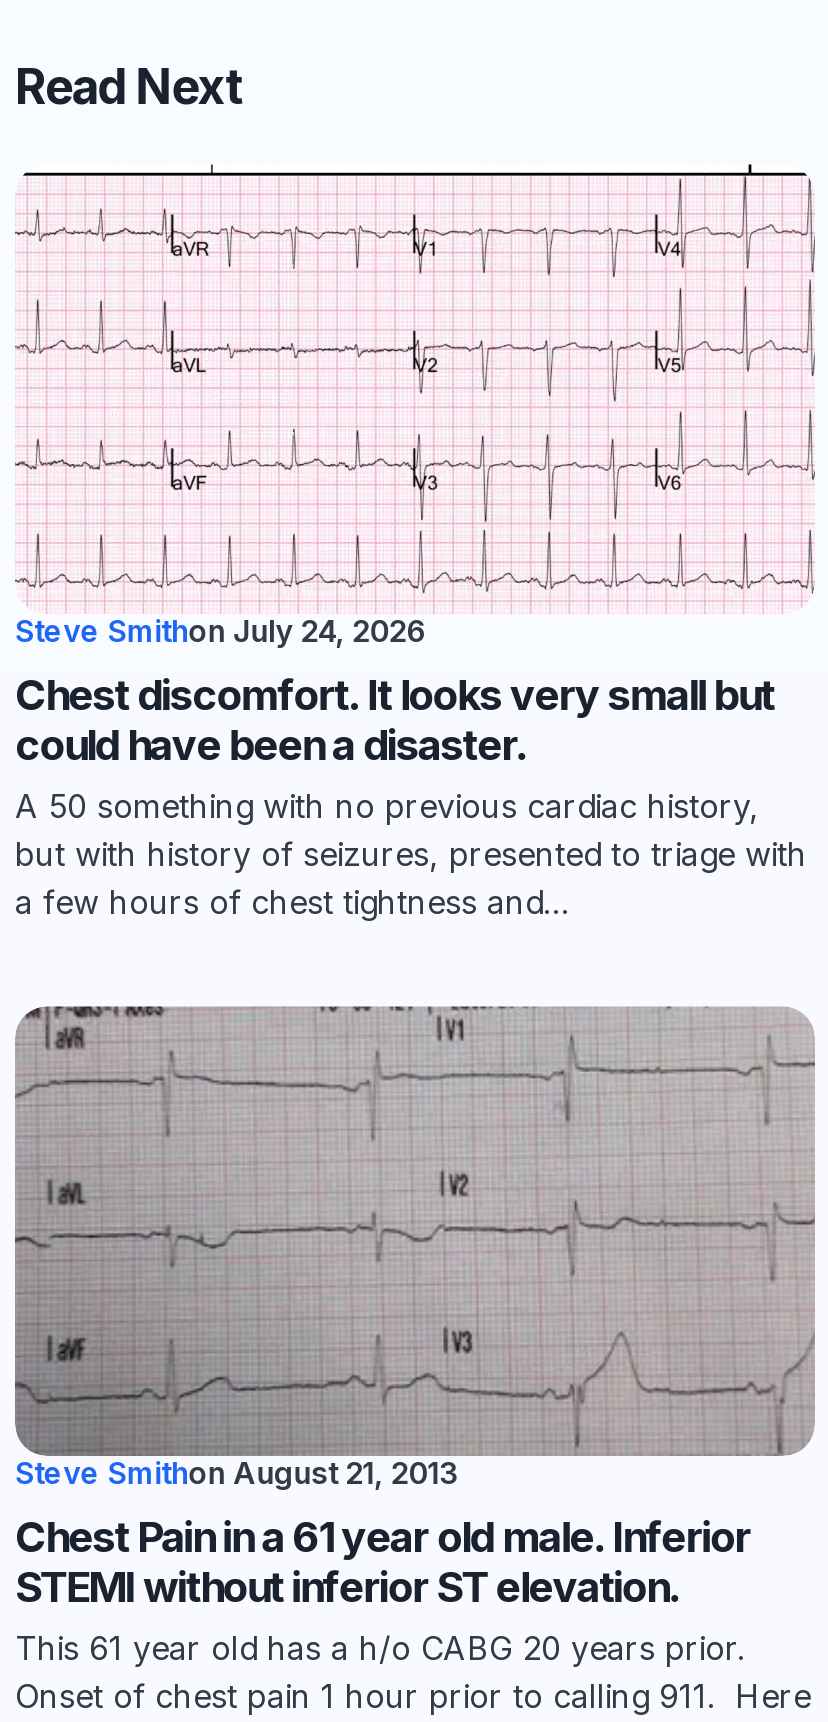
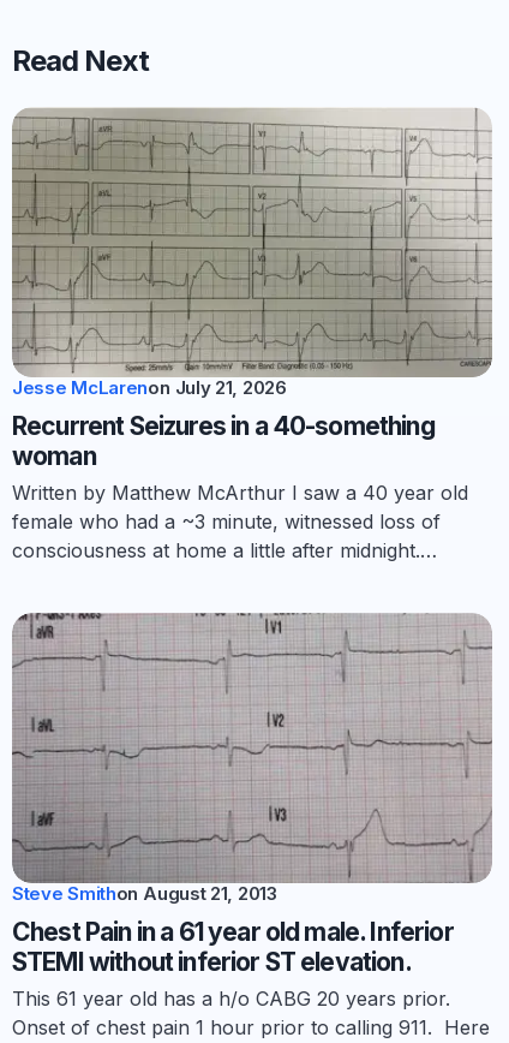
- [image]
- Steve Smithon July 24, 2026
- Chest discomfort. It looks very small but
- could have been a disaster.
- A 50 something with no previous cardiac history,
- but with history of seizures, presented to triage with
- a few hours of chest tightness and…
+ [image]
+ Jesse McLarenon July 21, 2026
+ Recurrent Seizures in a 40-something
+ woman
+ Written by Matthew McArthur I saw a 40 year old
+ female who had a ~3 minute, witnessed loss of
+ consciousness at home a little after midnight.…
